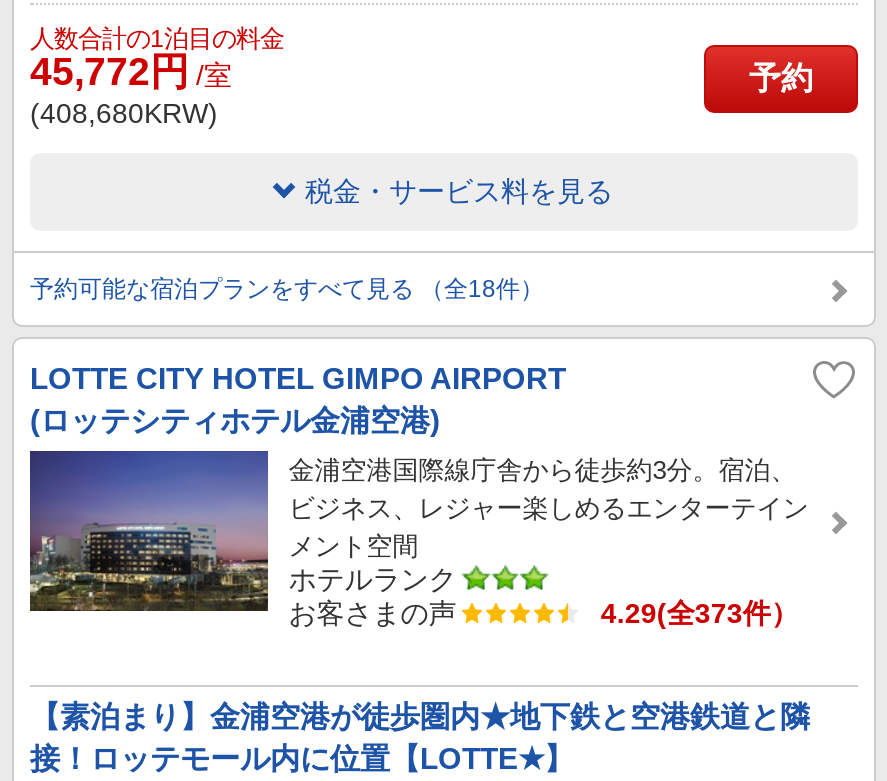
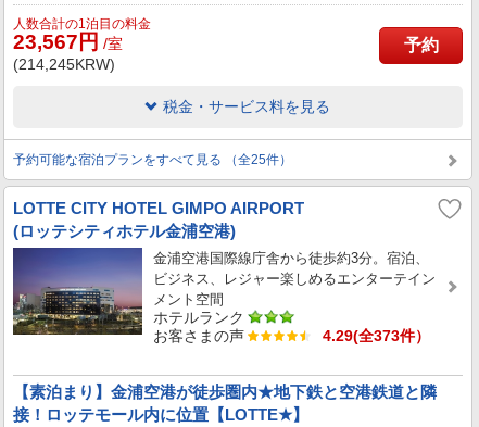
- 45,772円 /室
- (408,680KRW)
+ 23,567円 /室
+ (214,245KRW)

- 予約可能な宿泊プランをすべて見る （全18件）
+ 予約可能な宿泊プランをすべて見る （全25件）
